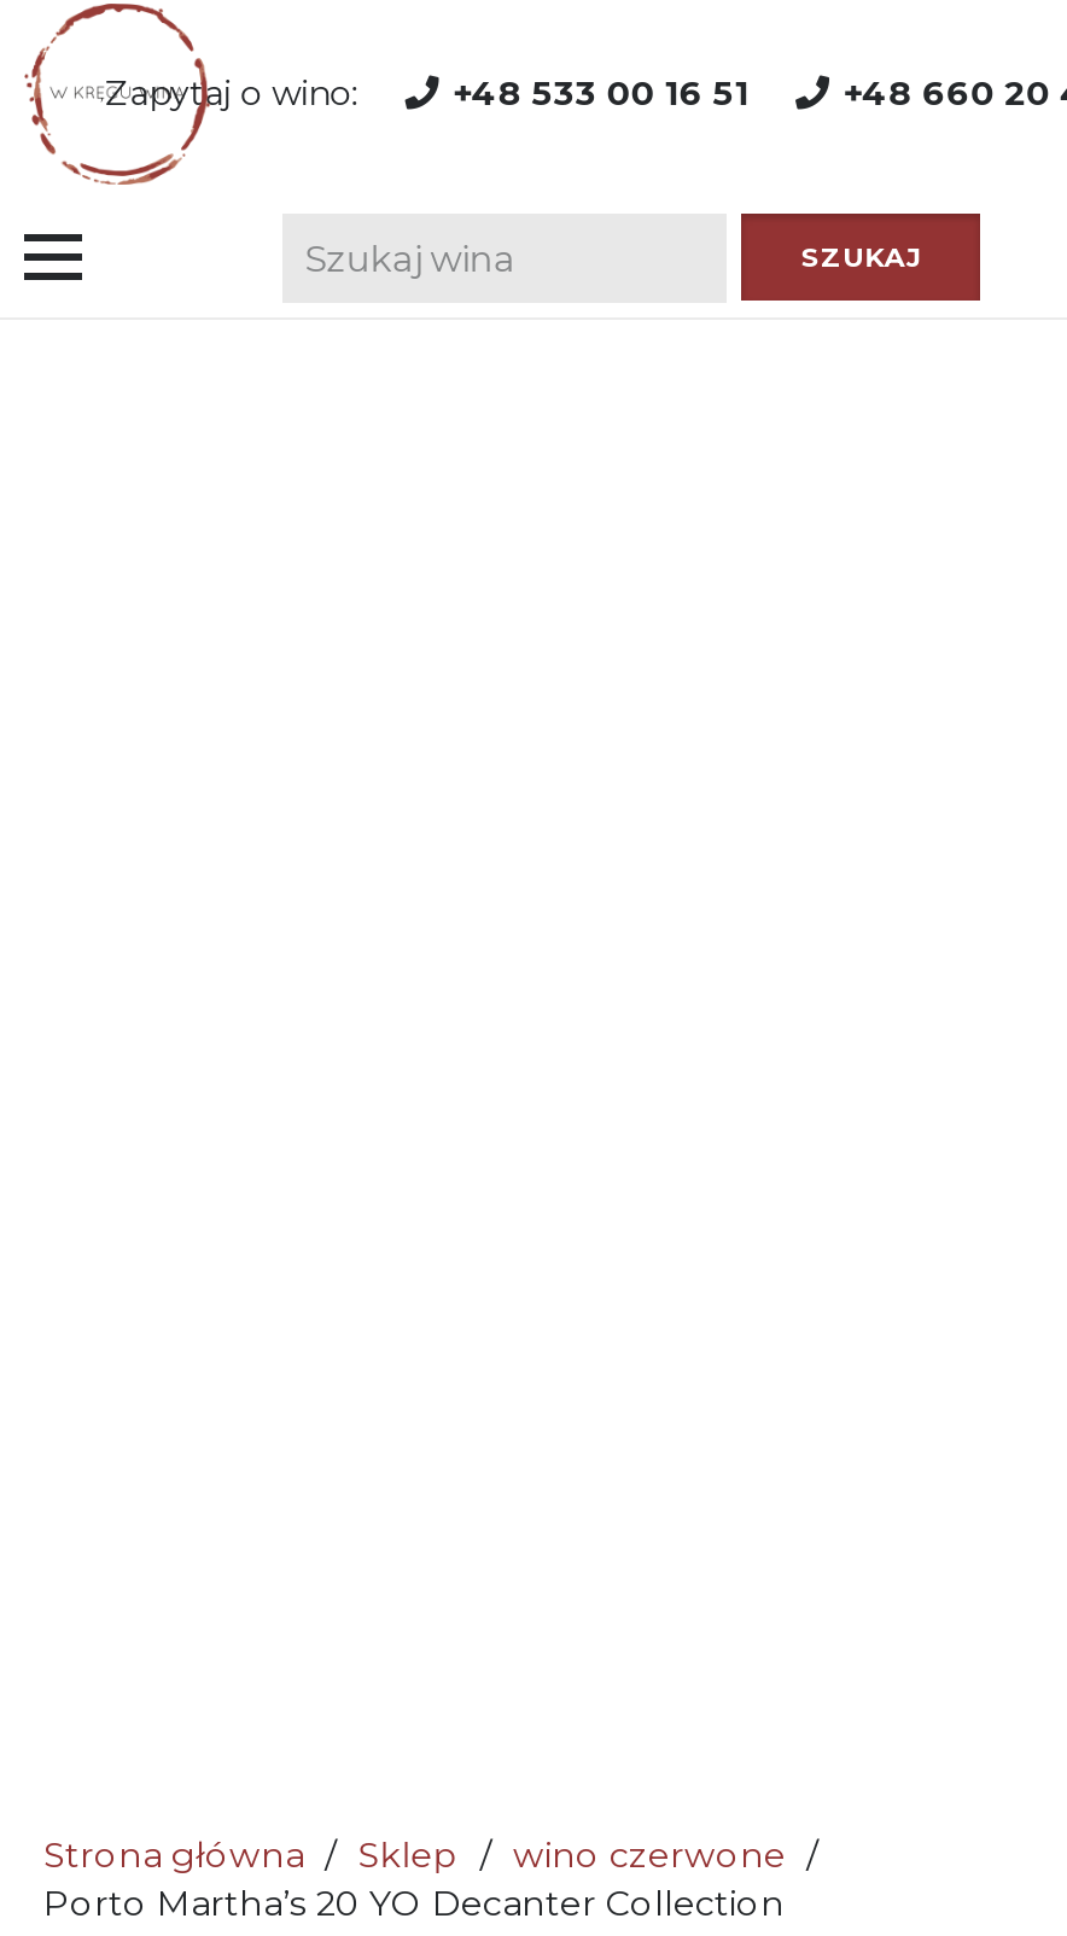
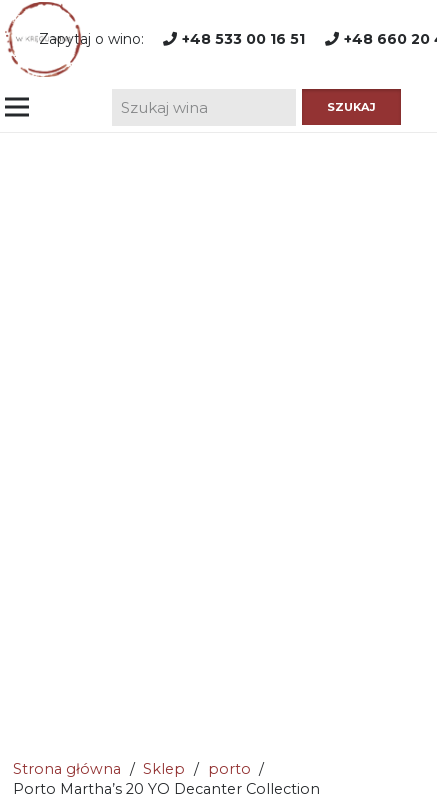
- Strona główna / Sklep / wino czerwone /
+ Strona główna / Sklep / porto /
